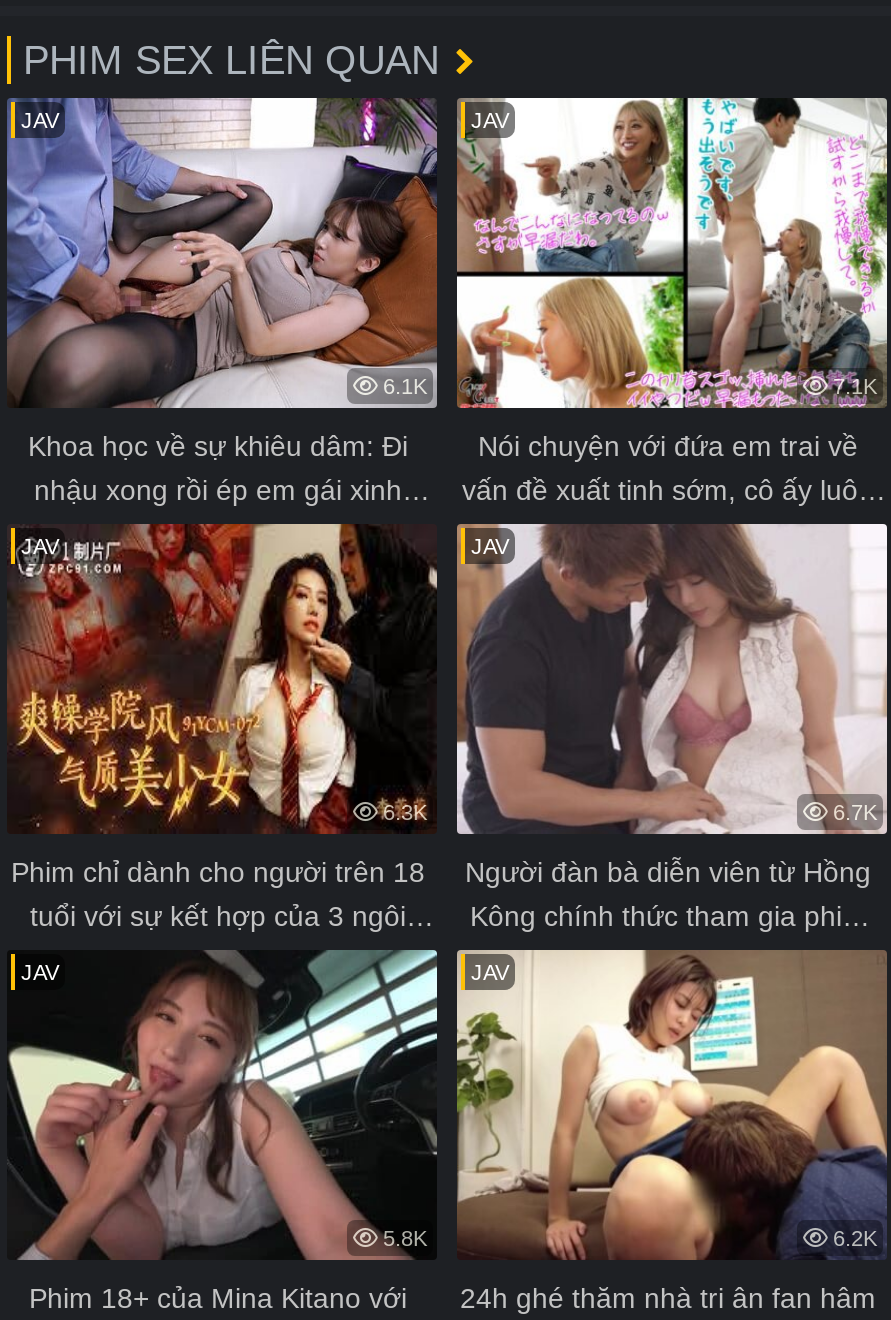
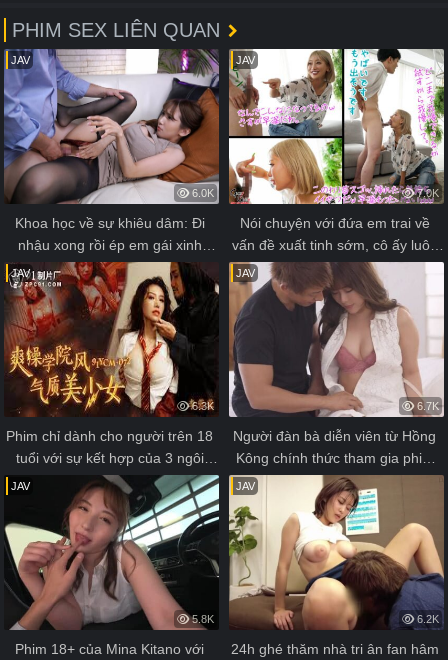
- 6.1K
+ 6.0K

- 7.1K
+ 7.0K
